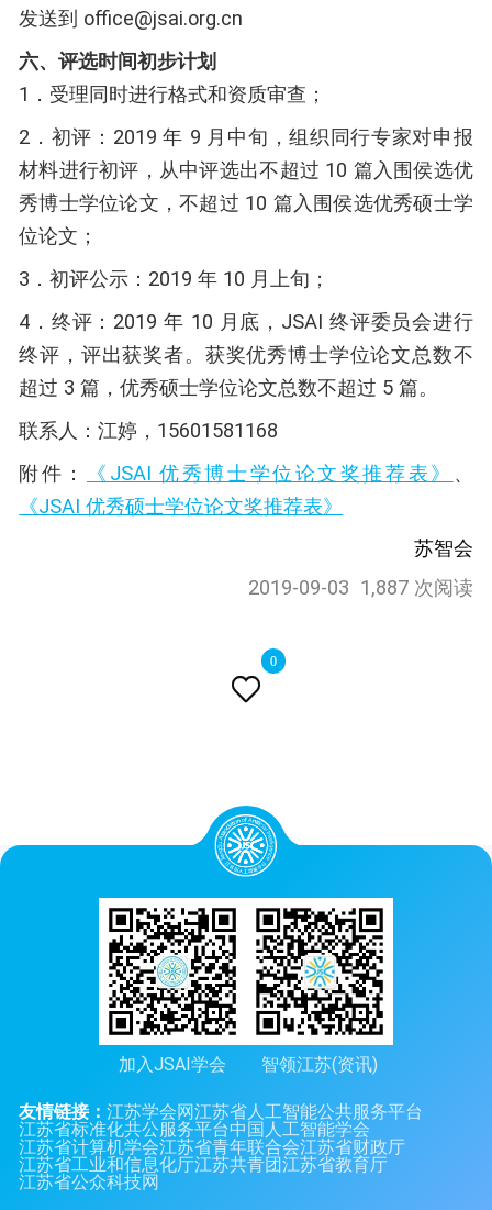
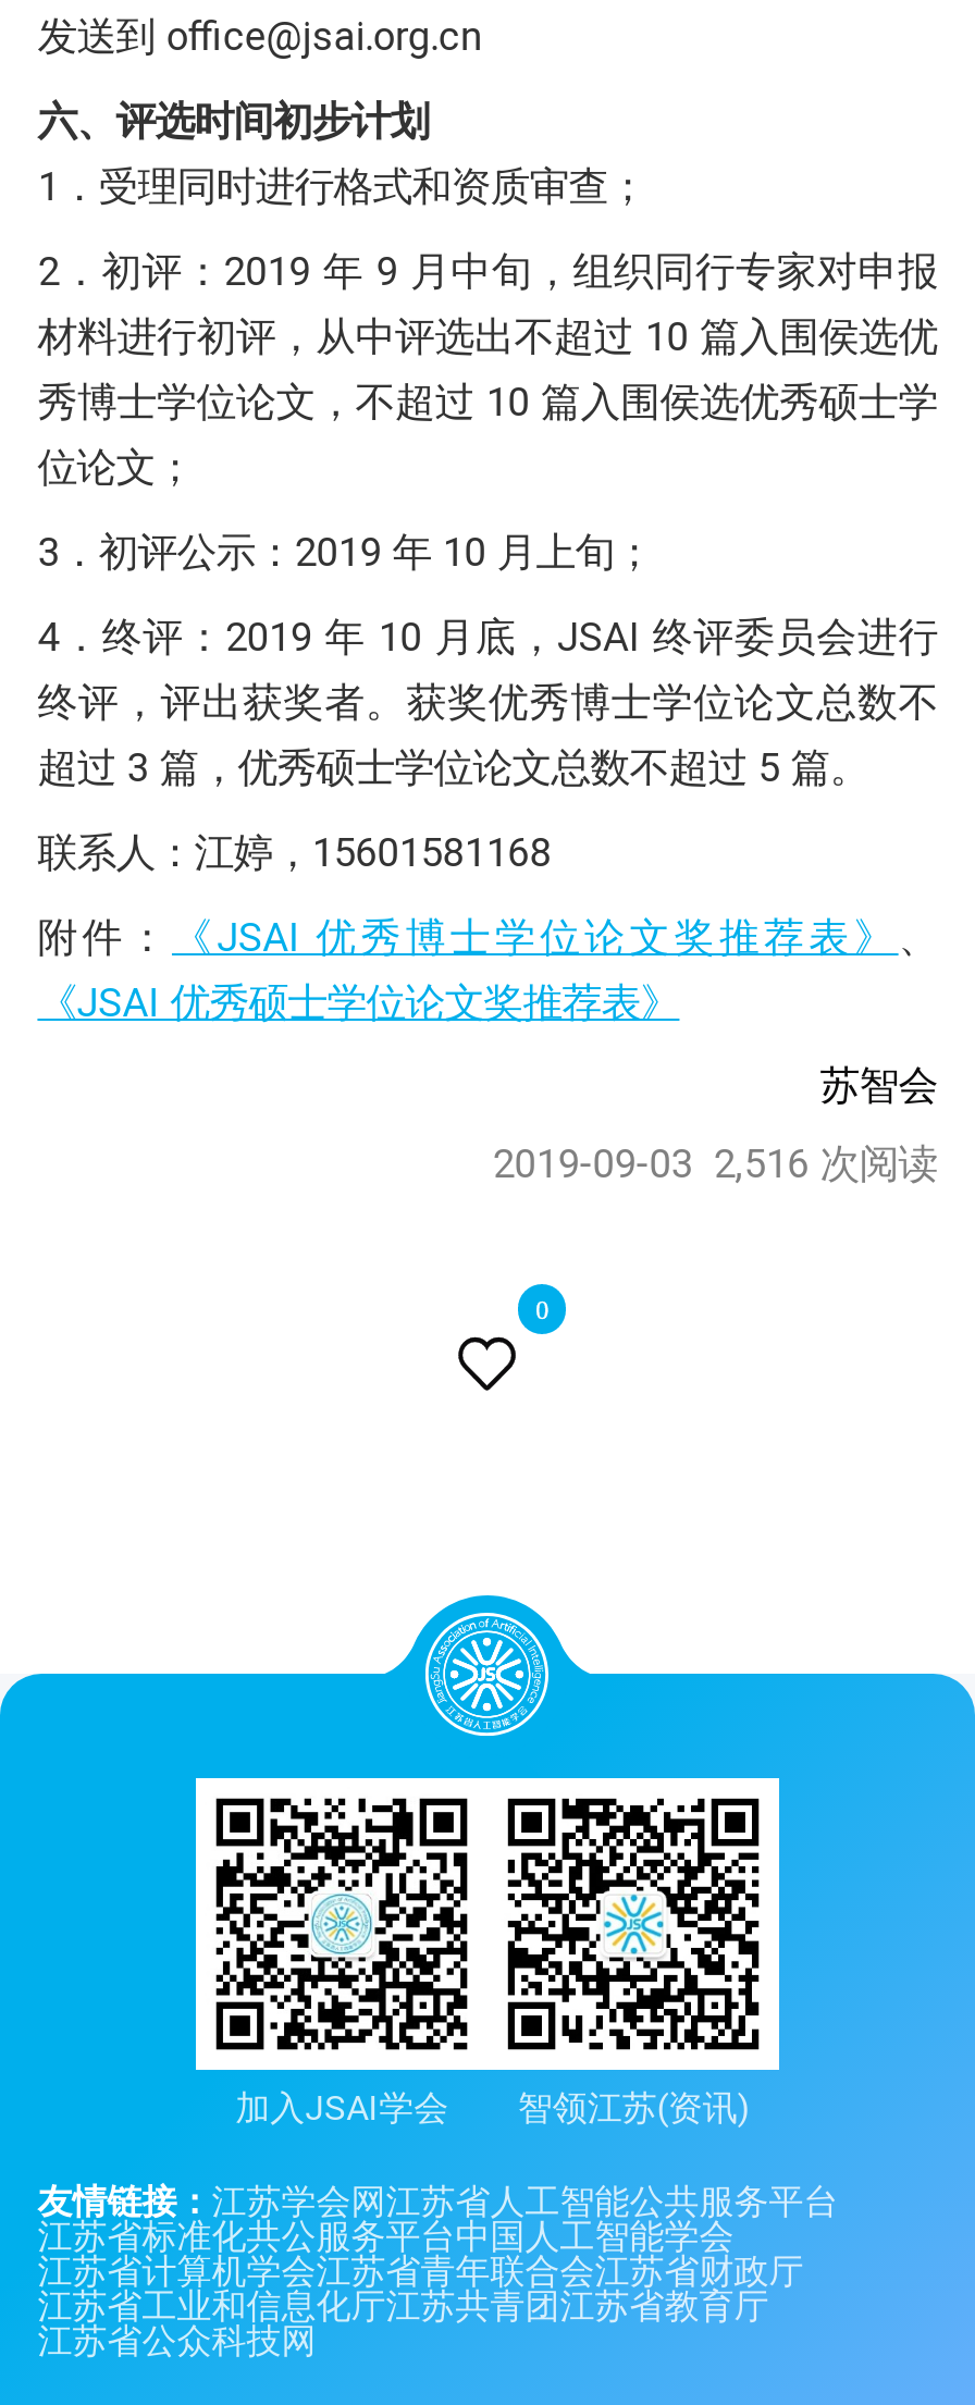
- 2019-09-03 1,887 次阅读
+ 2019-09-03 2,516 次阅读
